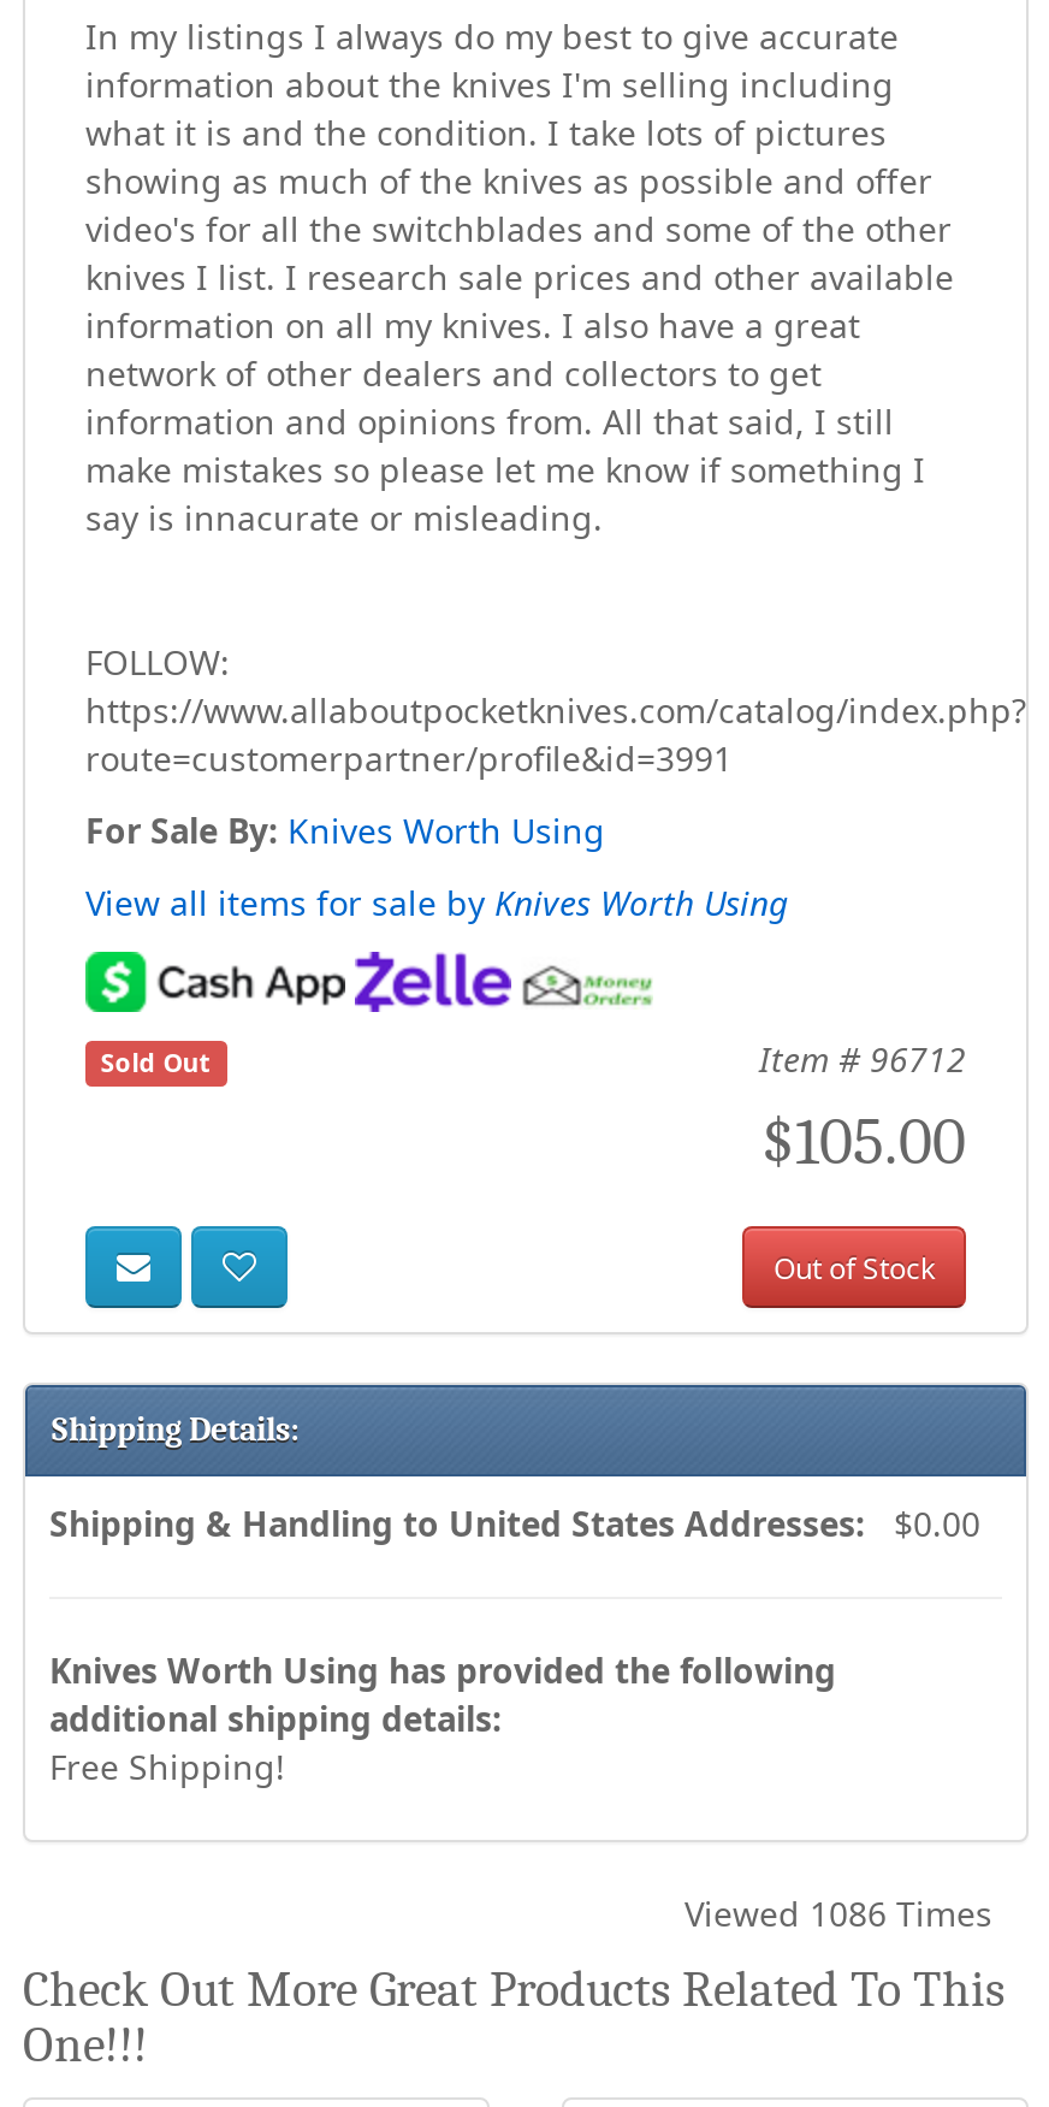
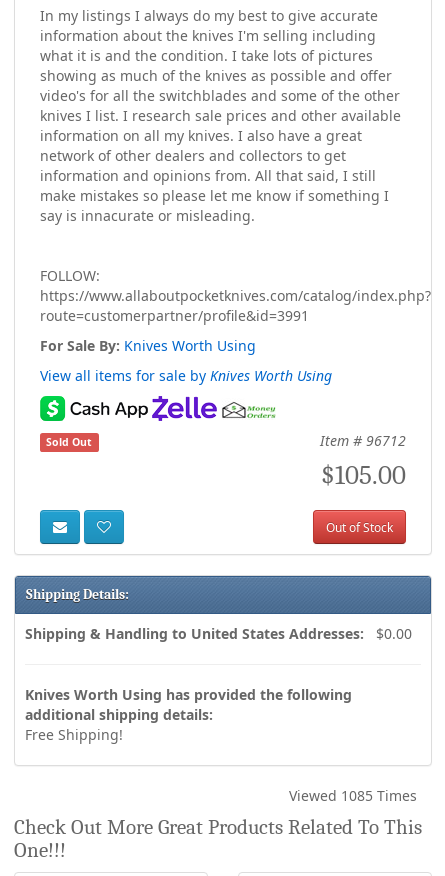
- Viewed 1086 Times
+ Viewed 1085 Times
